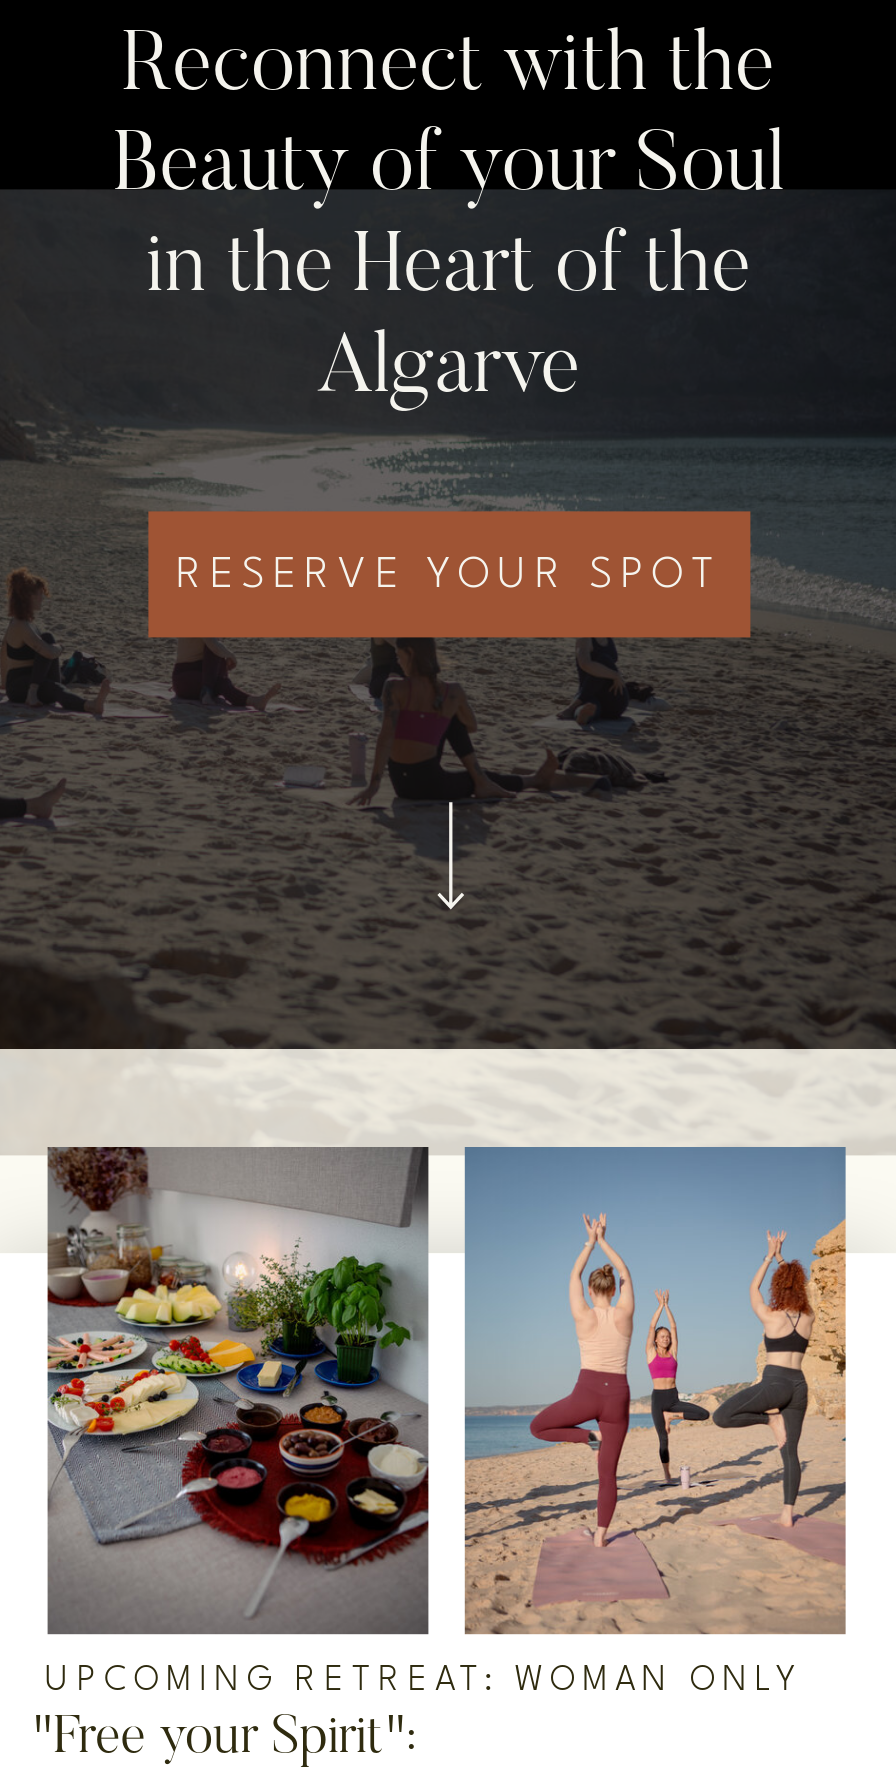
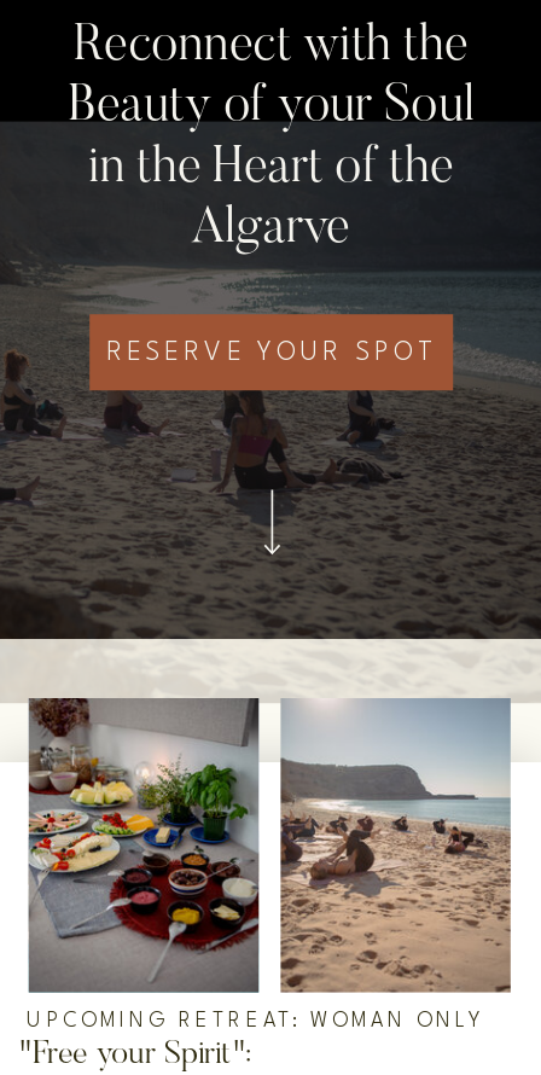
- [image]
+ [image]
